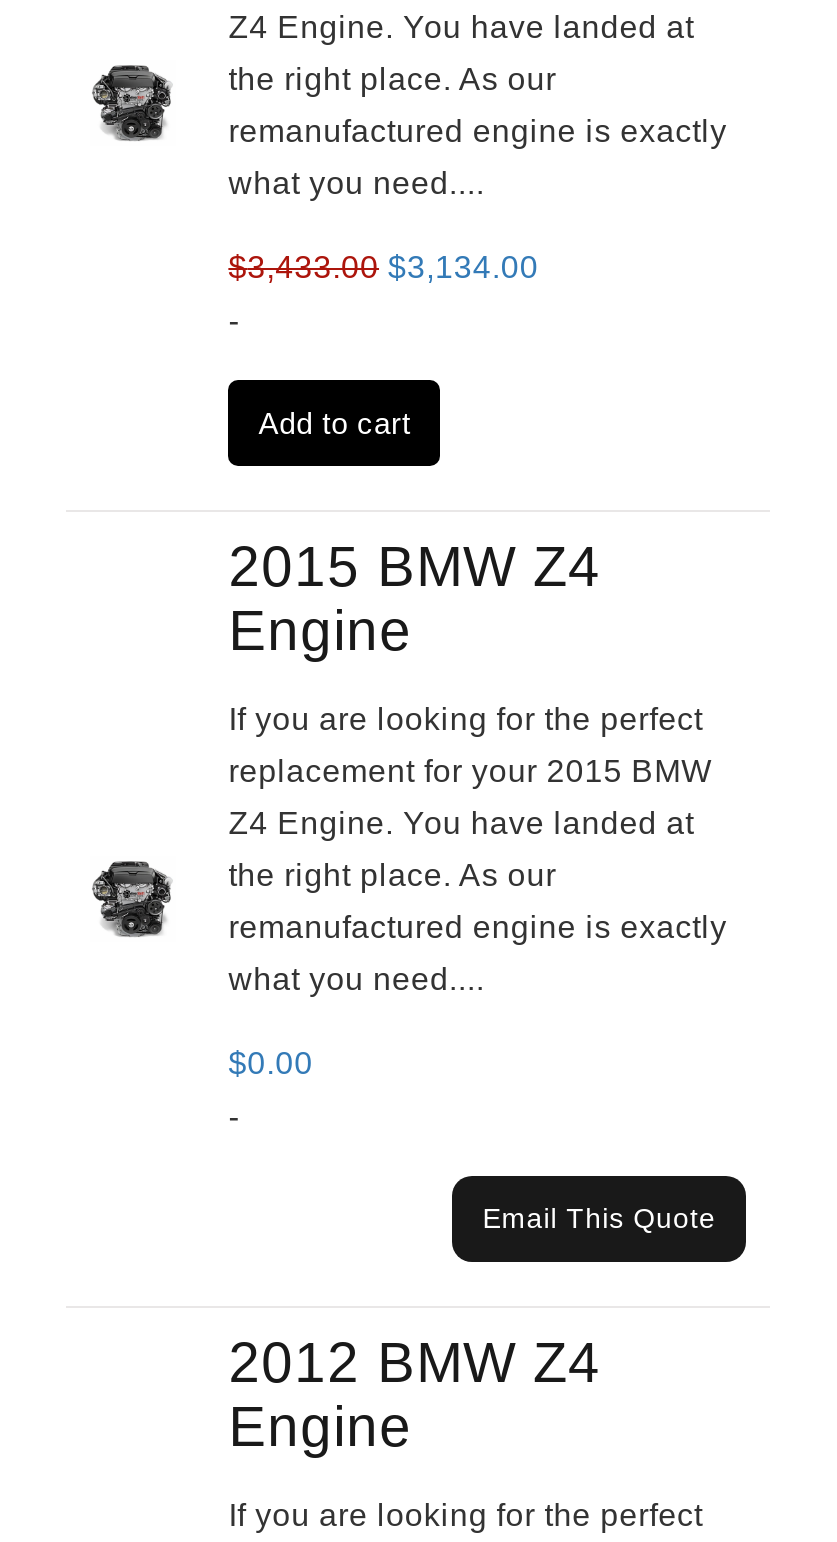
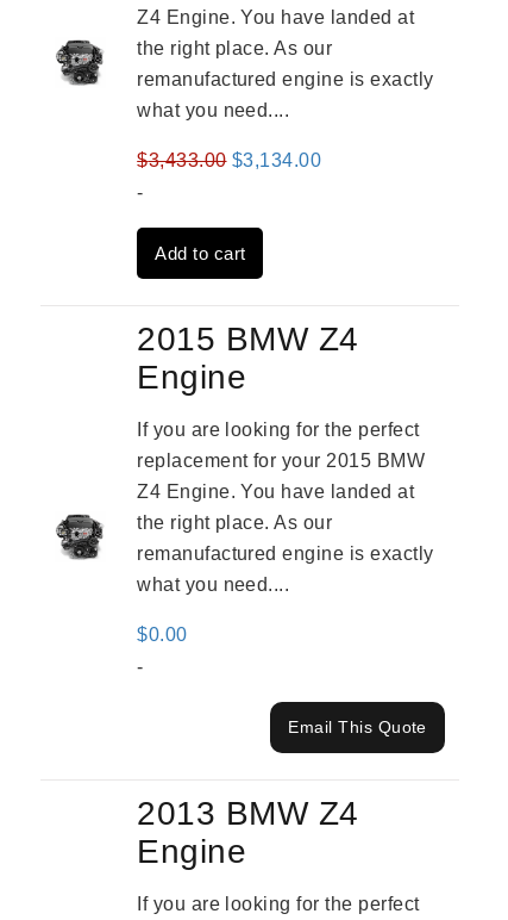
- 2012 BMW Z4
+ 2013 BMW Z4
